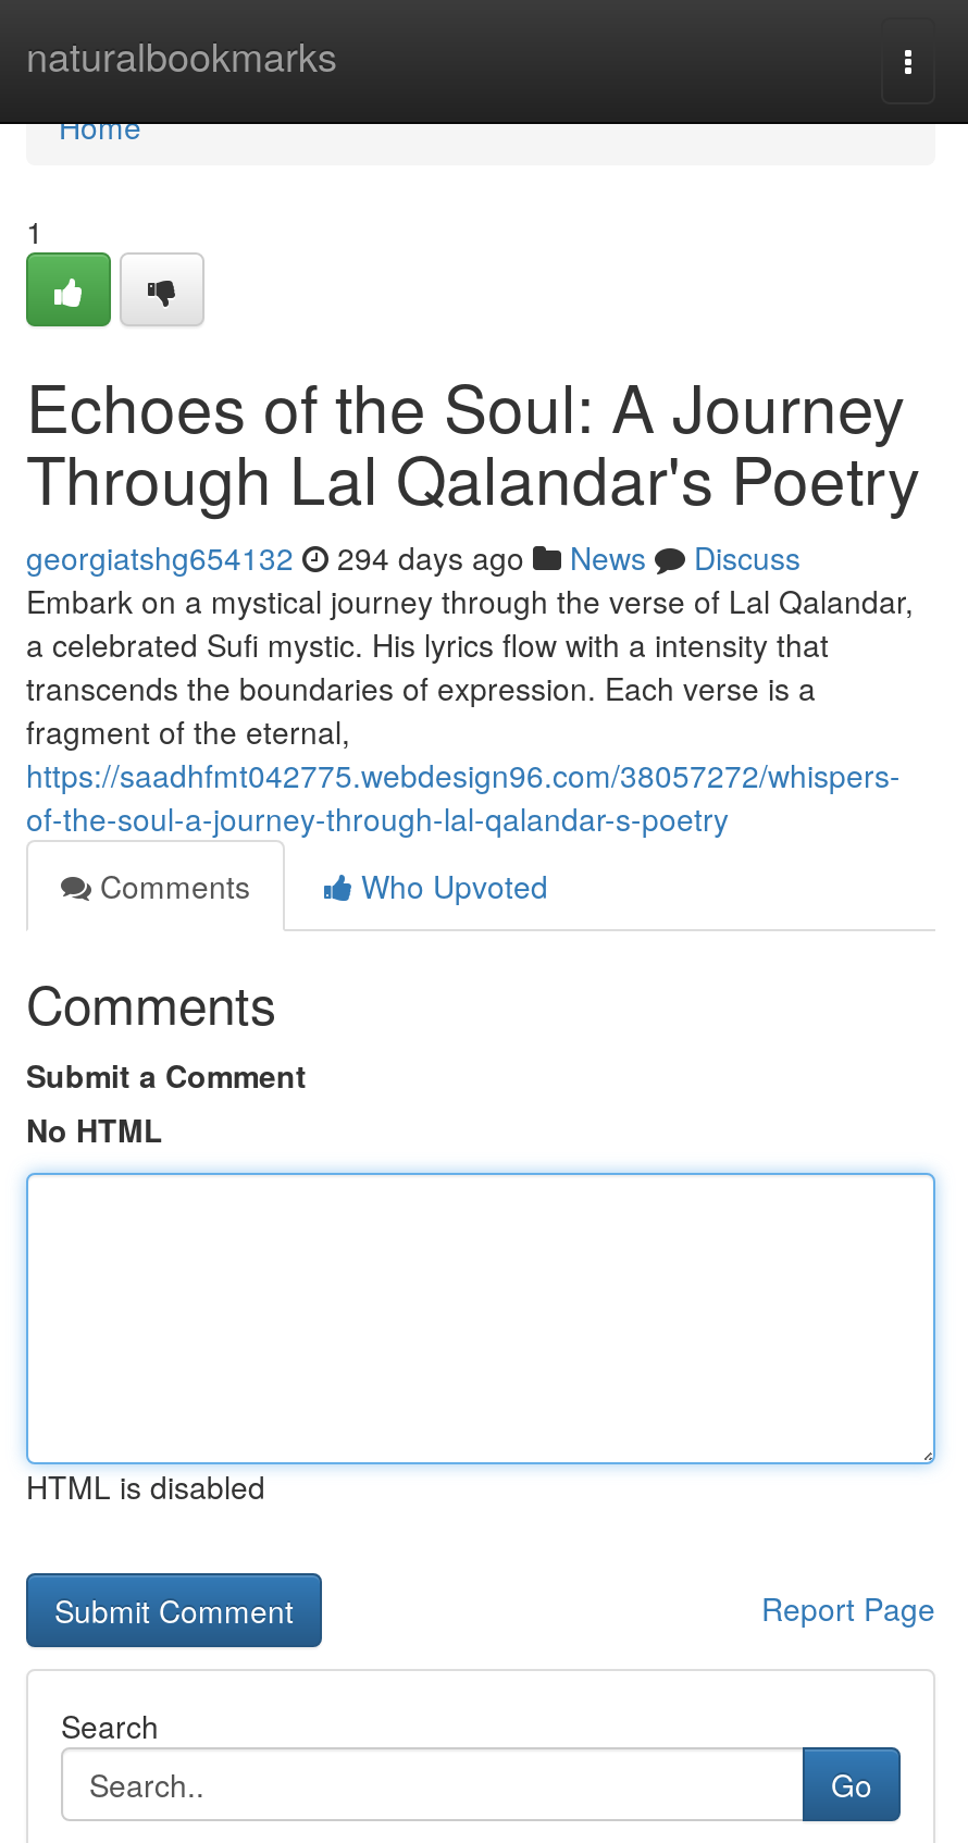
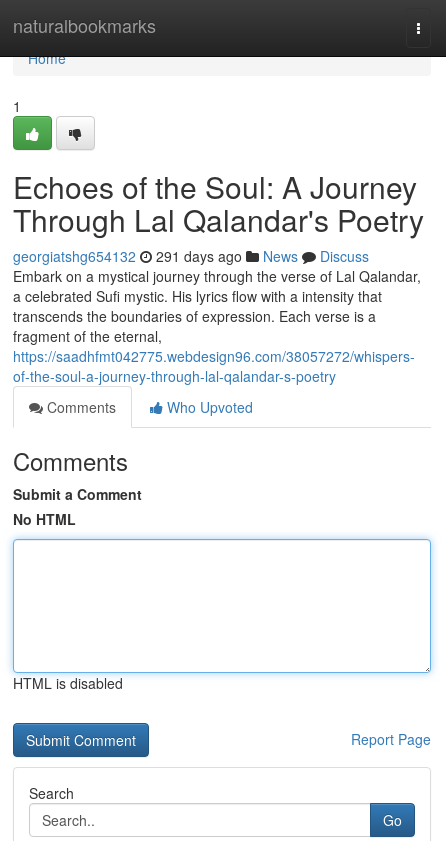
- georgiatshg654132 294 days ago News Discuss
+ georgiatshg654132 291 days ago News Discuss
